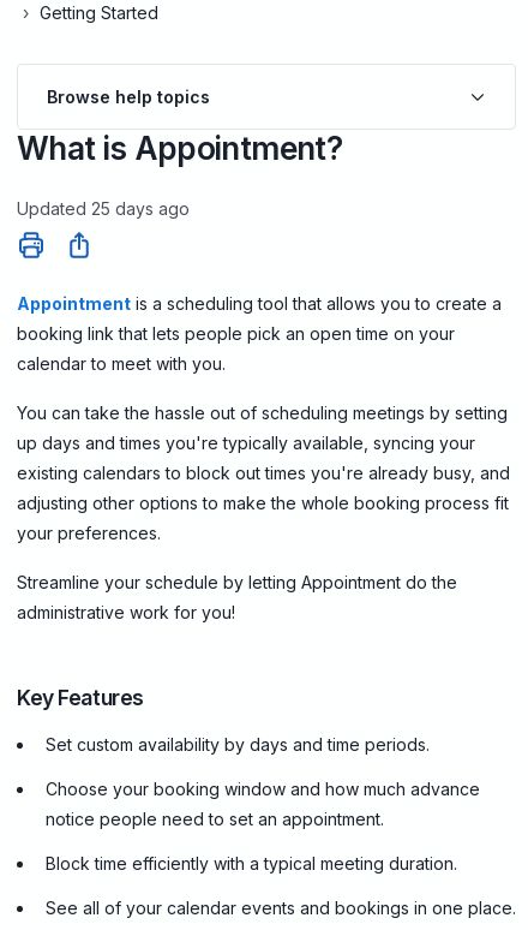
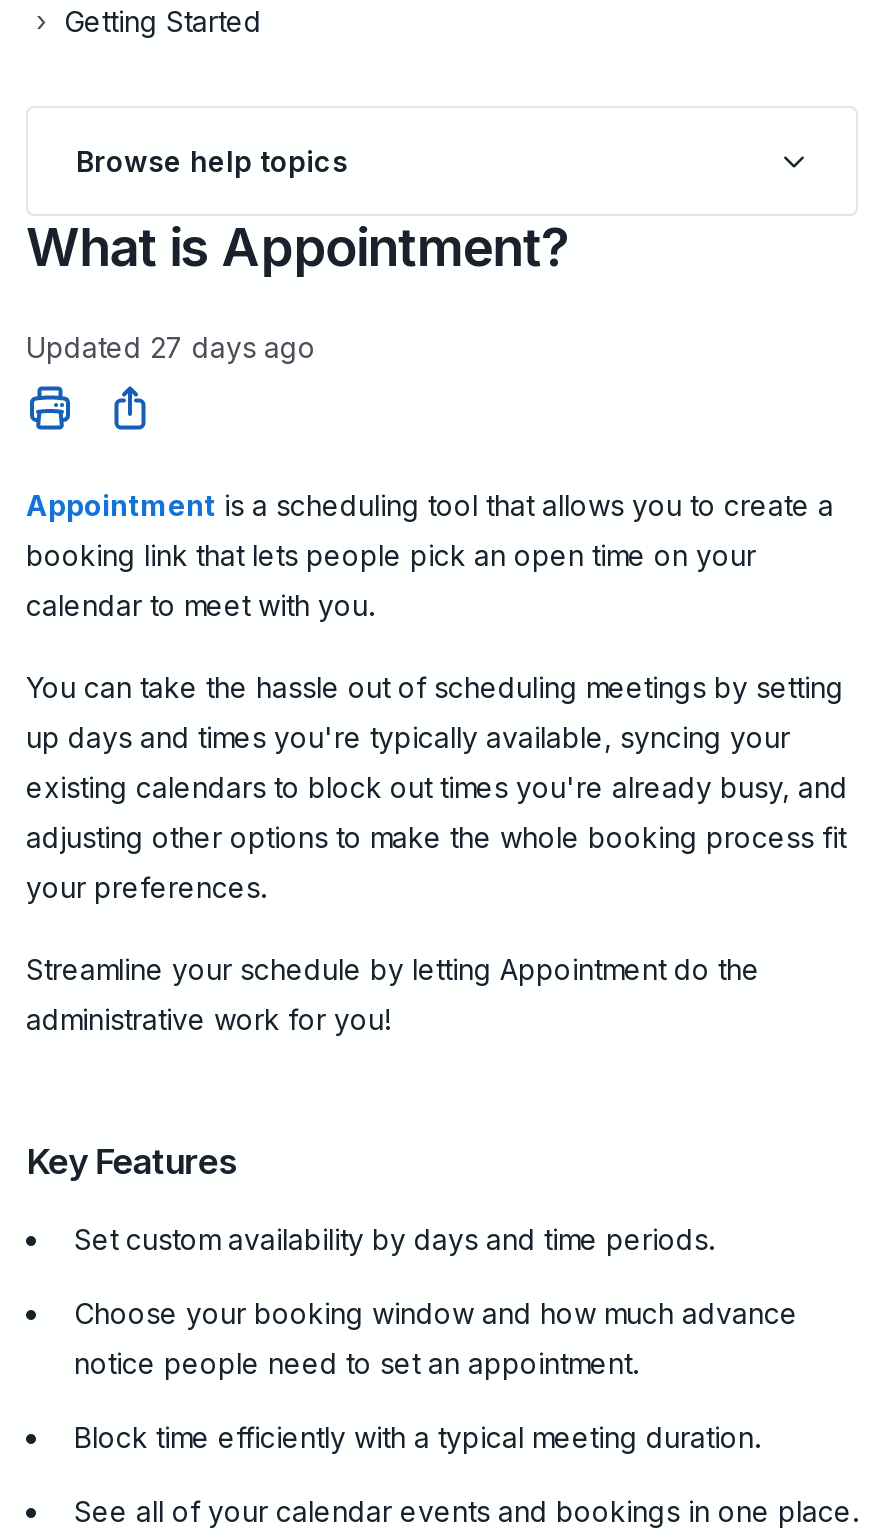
- Updated 25 days ago
+ Updated 27 days ago
